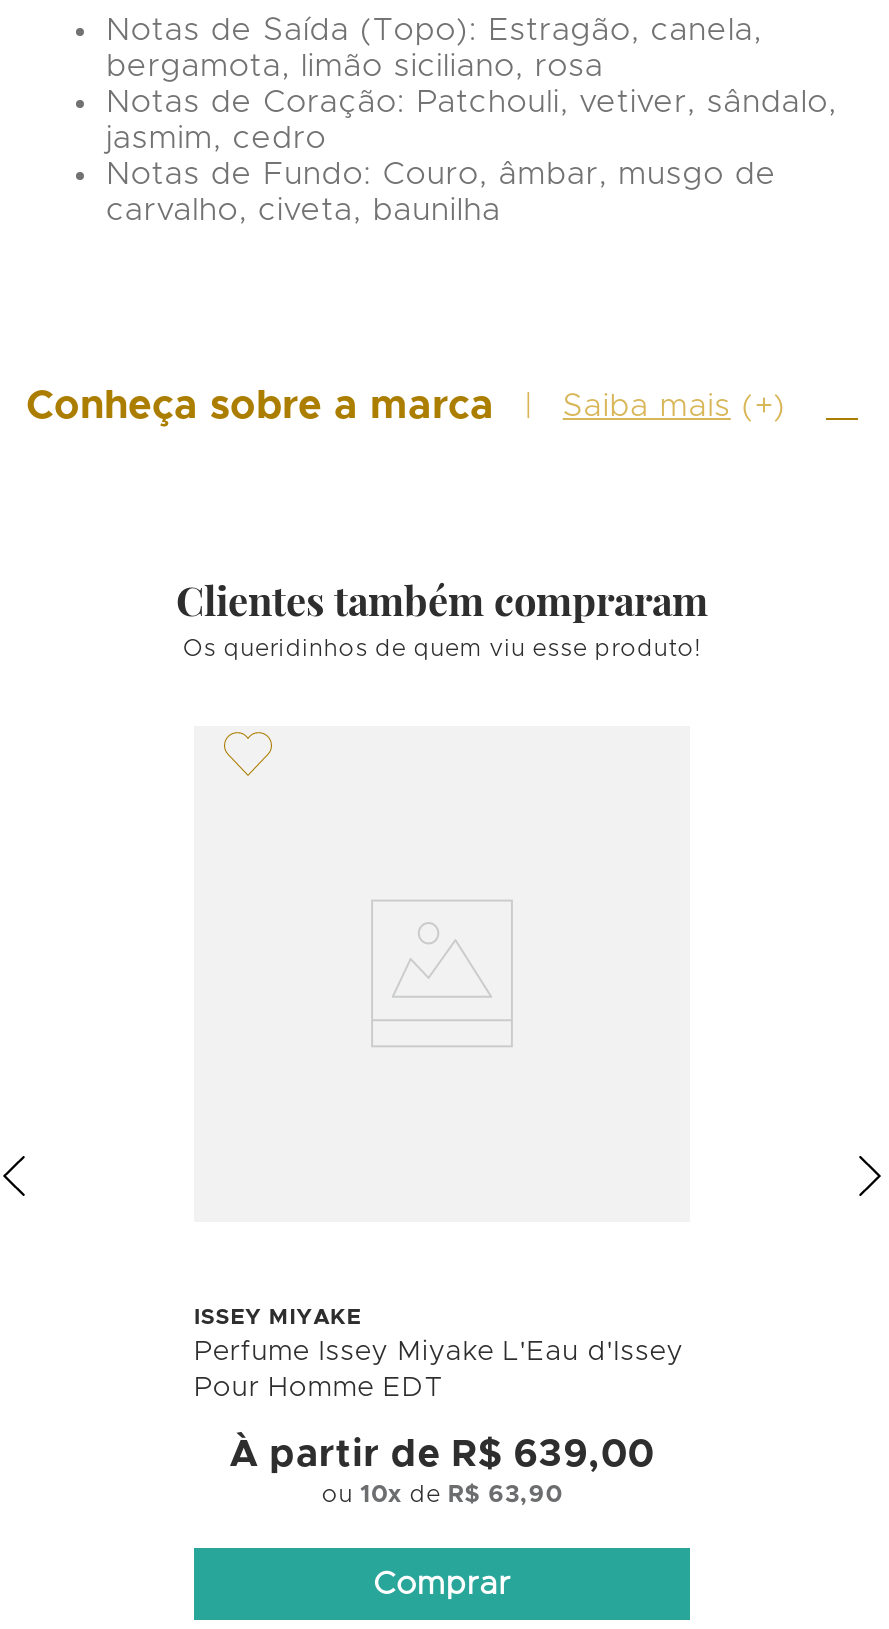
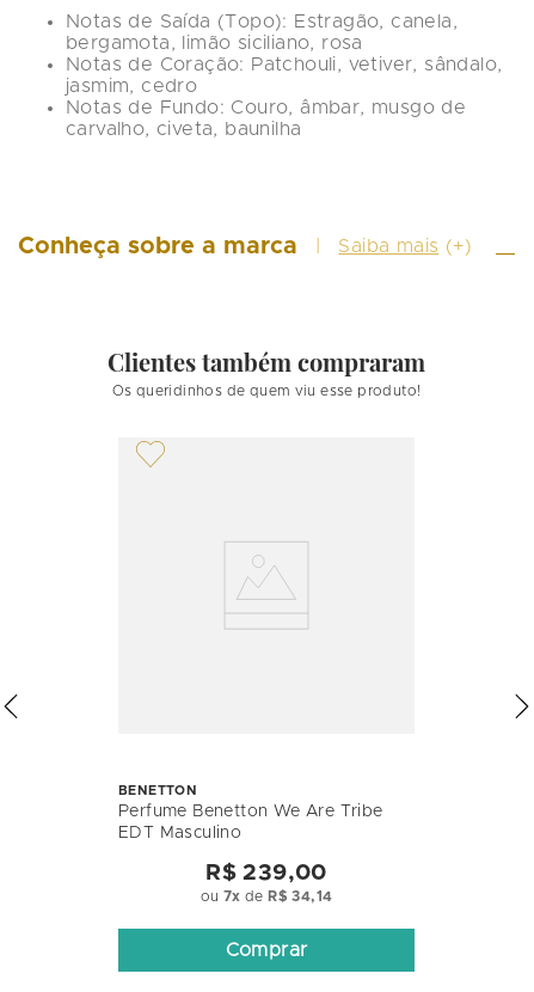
- ISSEY MIYAKE
- Perfume Issey Miyake L'Eau d'Issey
- Pour Homme EDT
+ BENETTON
+ Perfume Benetton We Are Tribe
+ EDT Masculino

- À partir de R$ 639,00
- ou 10x de R$ 63,90
+ R$ 239,00
+ ou 7x de R$ 34,14
